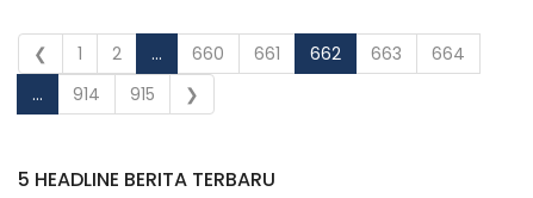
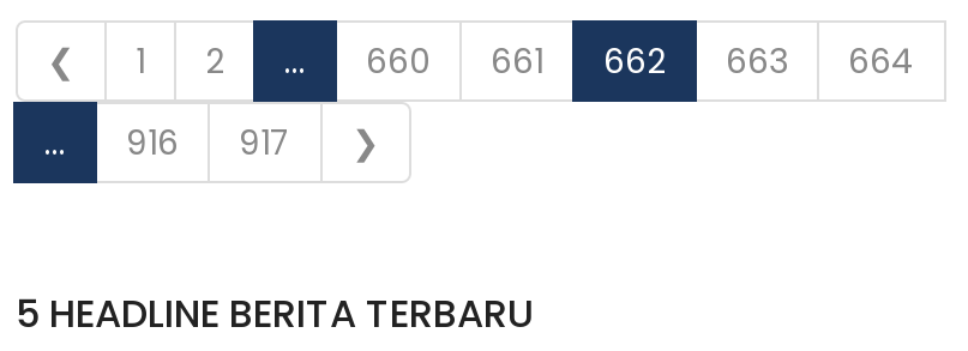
- 914
+ 916

- 915
+ 917
